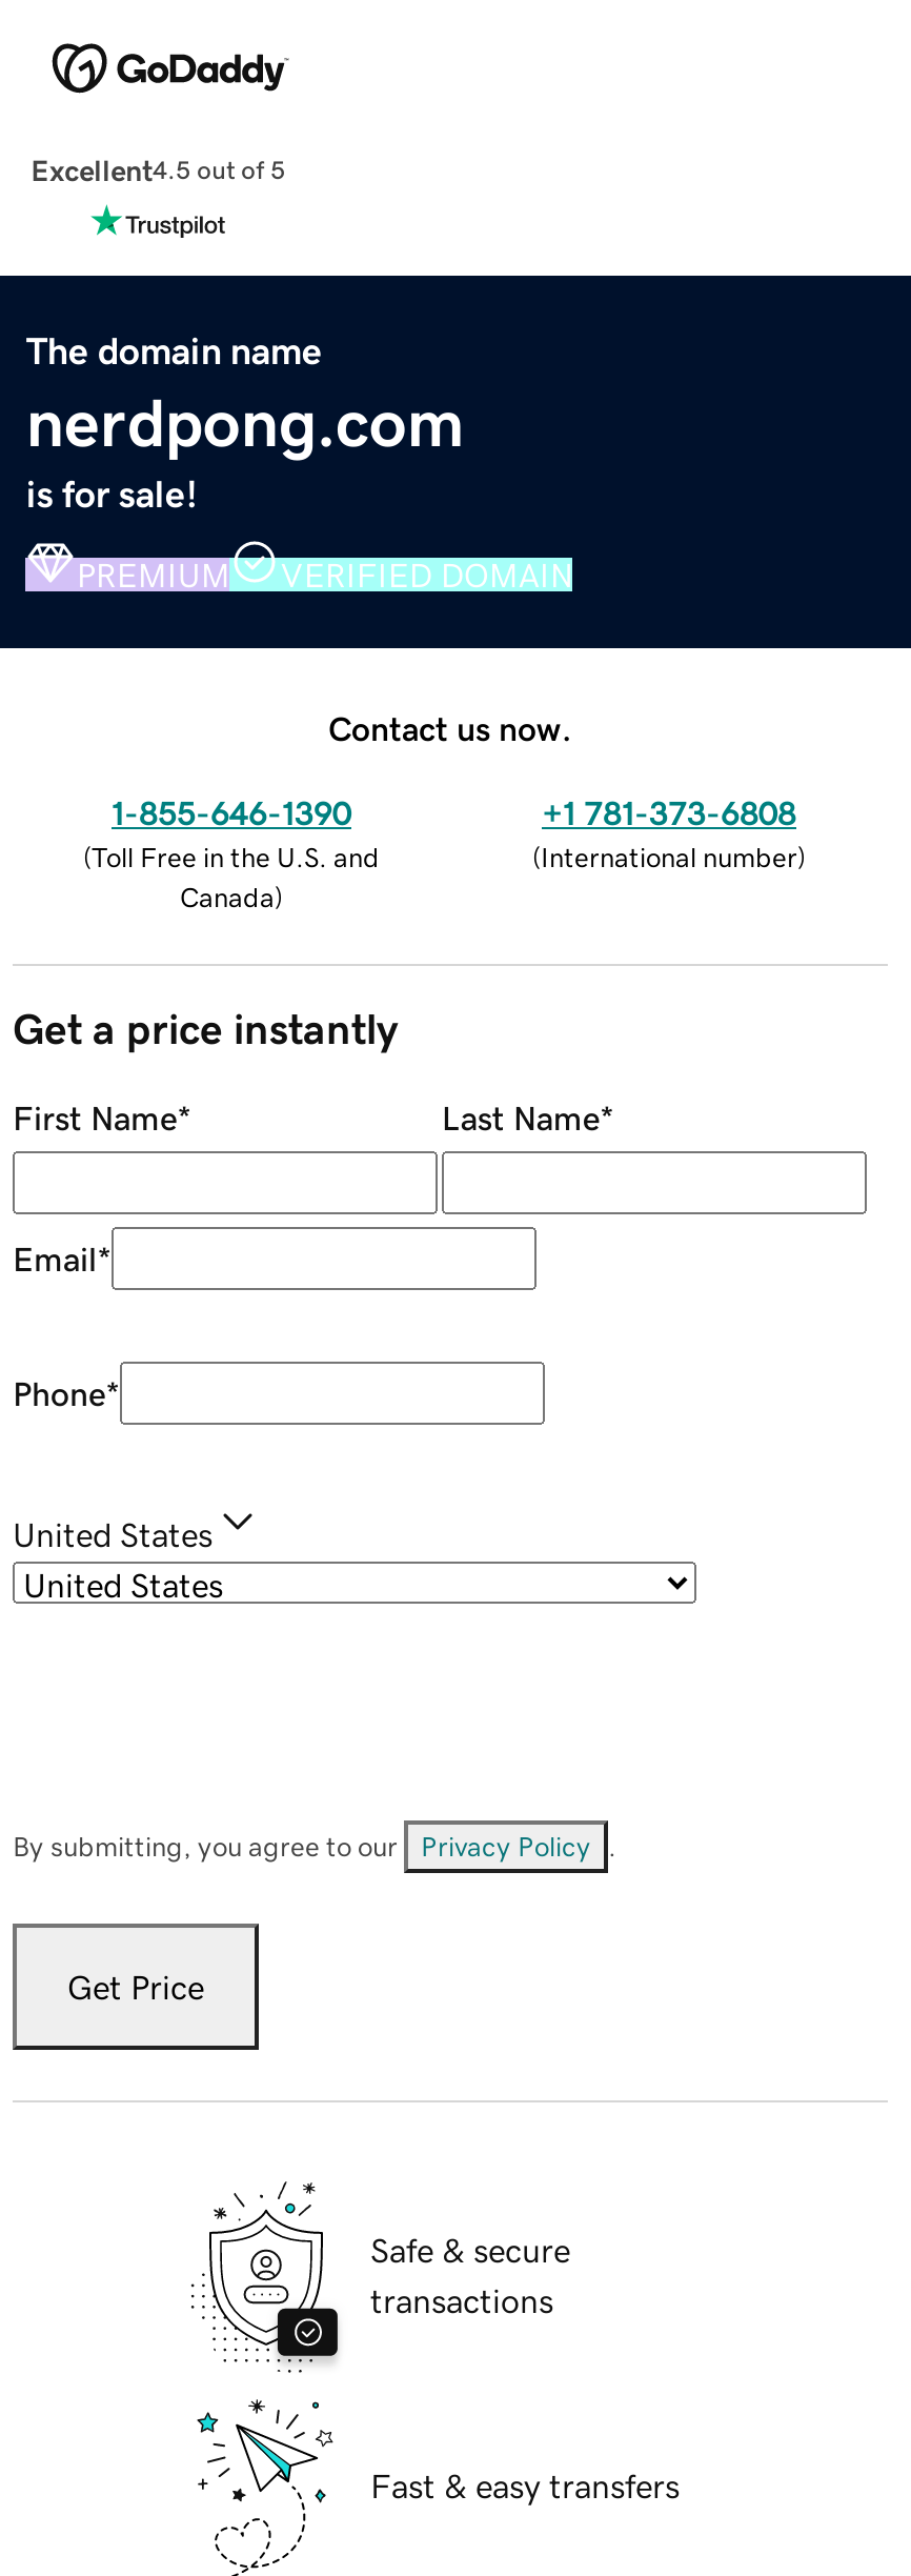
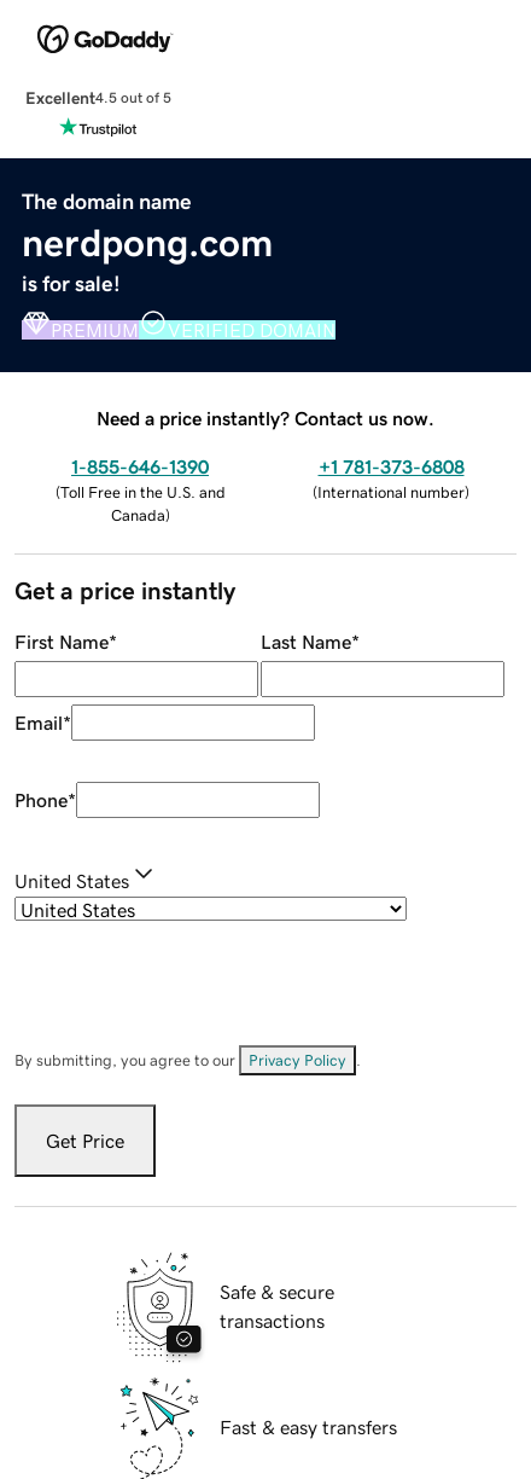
- Contact us now.
+ Need a price instantly? Contact us now.
